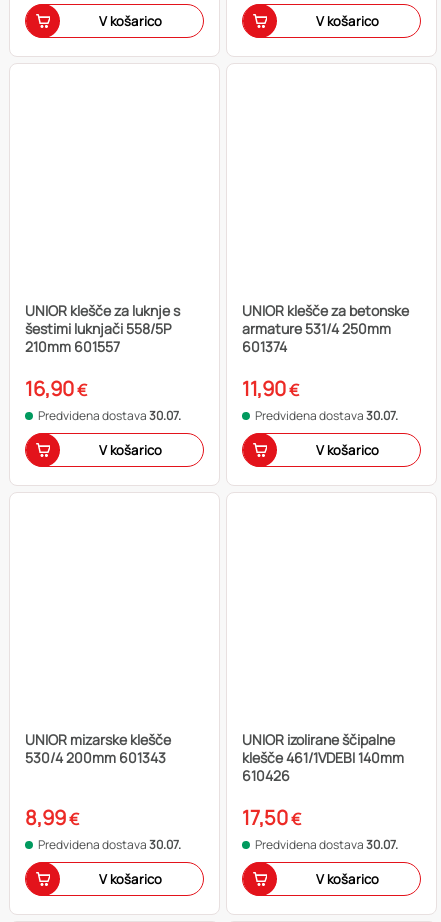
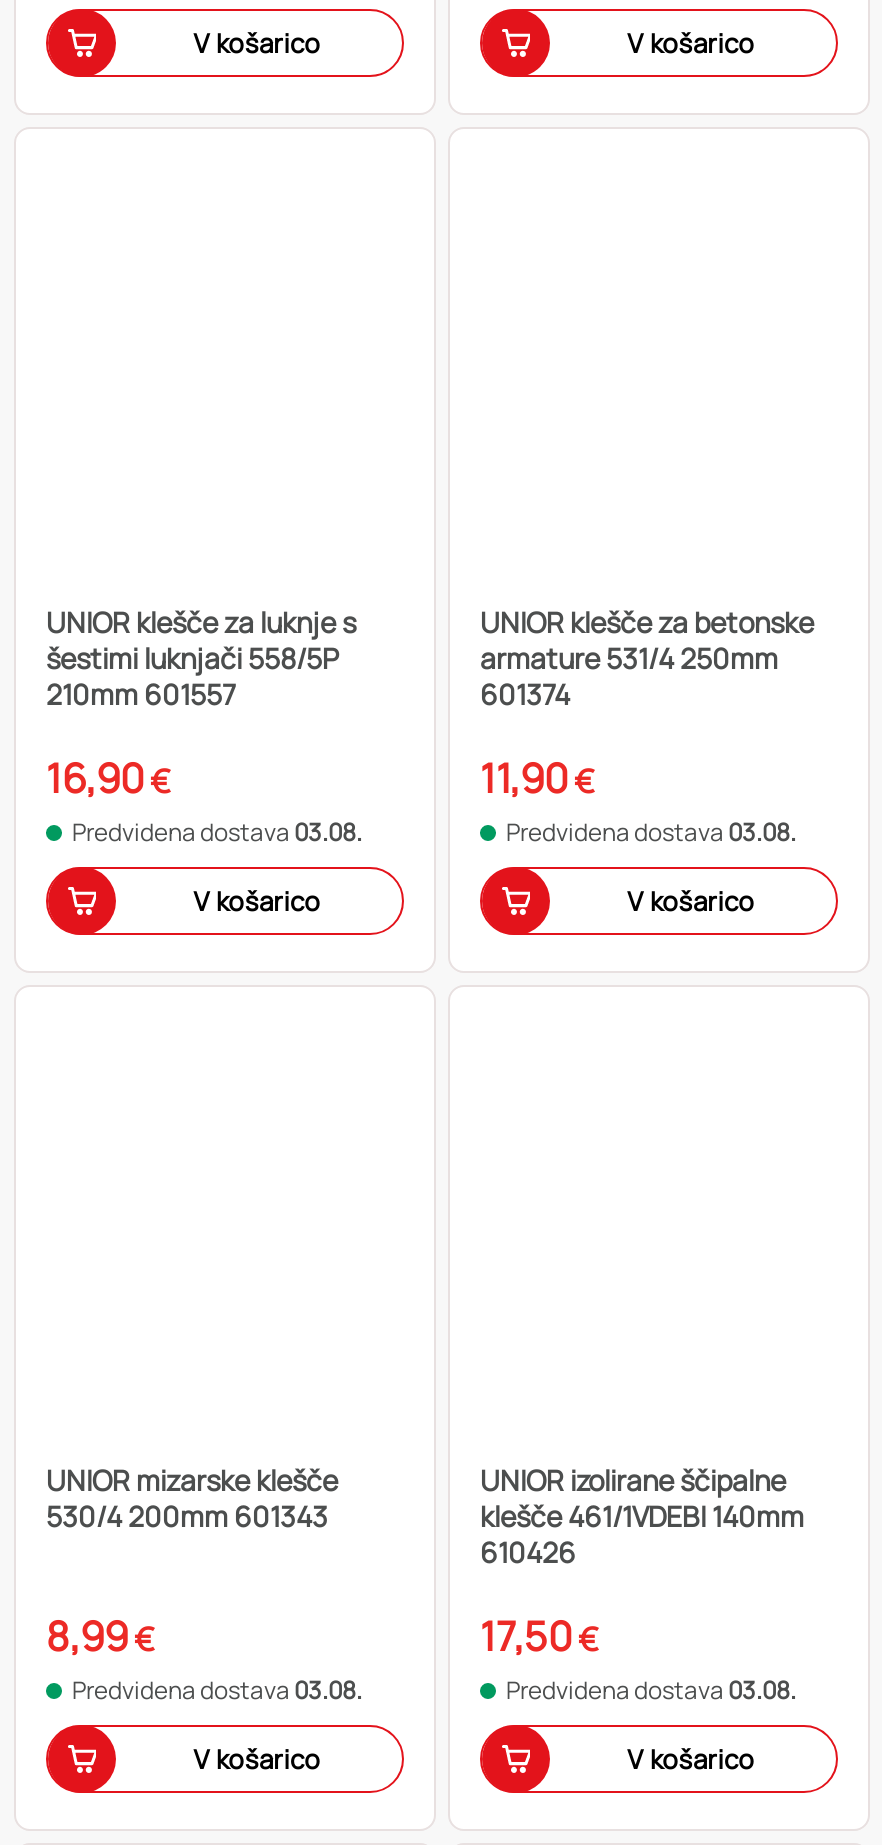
- Predvidena dostava 30.07.
+ Predvidena dostava 03.08.

- Predvidena dostava 30.07.
+ Predvidena dostava 03.08.

- Predvidena dostava 30.07.
+ Predvidena dostava 03.08.

- Predvidena dostava 30.07.
+ Predvidena dostava 03.08.
